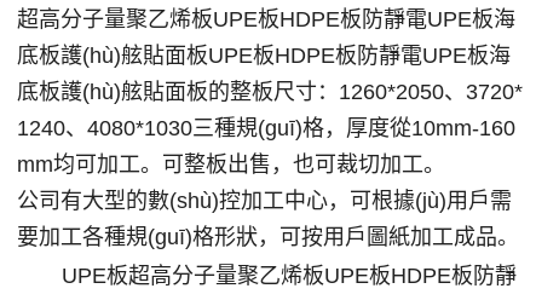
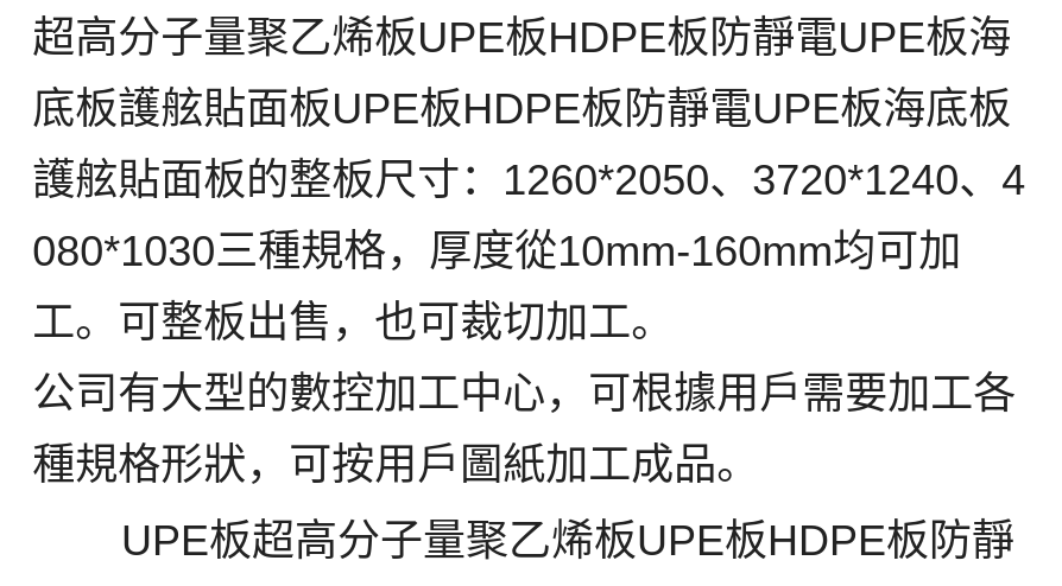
- 底板護(hù)舷貼面板UPE板HDPE板防靜電UPE板海
+ 底板護舷貼面板UPE板HDPE板防靜電UPE板海底板

- 底板護(hù)舷貼面板的整板尺寸：1260*2050、3720*
+ 護舷貼面板的整板尺寸：1260*2050、3720*1240、4

- 1240、4080*1030三種規(guī)格，厚度從10mm-160
+ 080*1030三種規格，厚度從10mm-160mm均可加

- mm均可加工。可整板出售，也可裁切加工。
+ 工。可整板出售，也可裁切加工。

- 公司有大型的數(shù)控加工中心，可根據(jù)用戶需
+ 公司有大型的數控加工中心，可根據用戶需要加工各

- 要加工各種規(guī)格形狀，可按用戶圖紙加工成品。
+ 種規格形狀，可按用戶圖紙加工成品。
